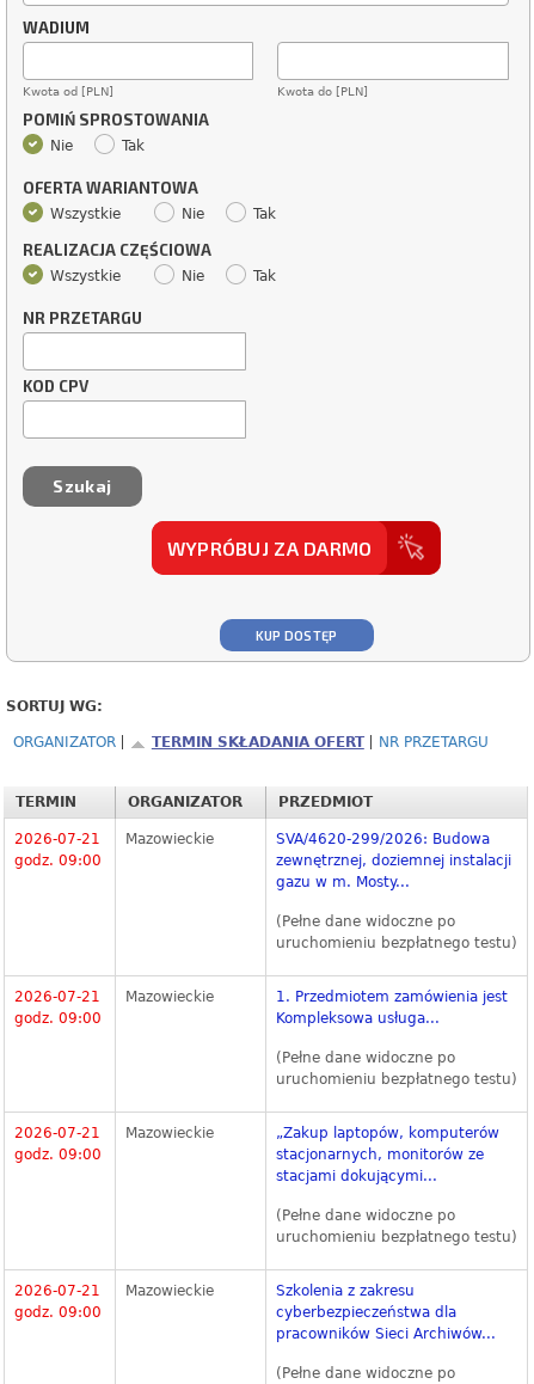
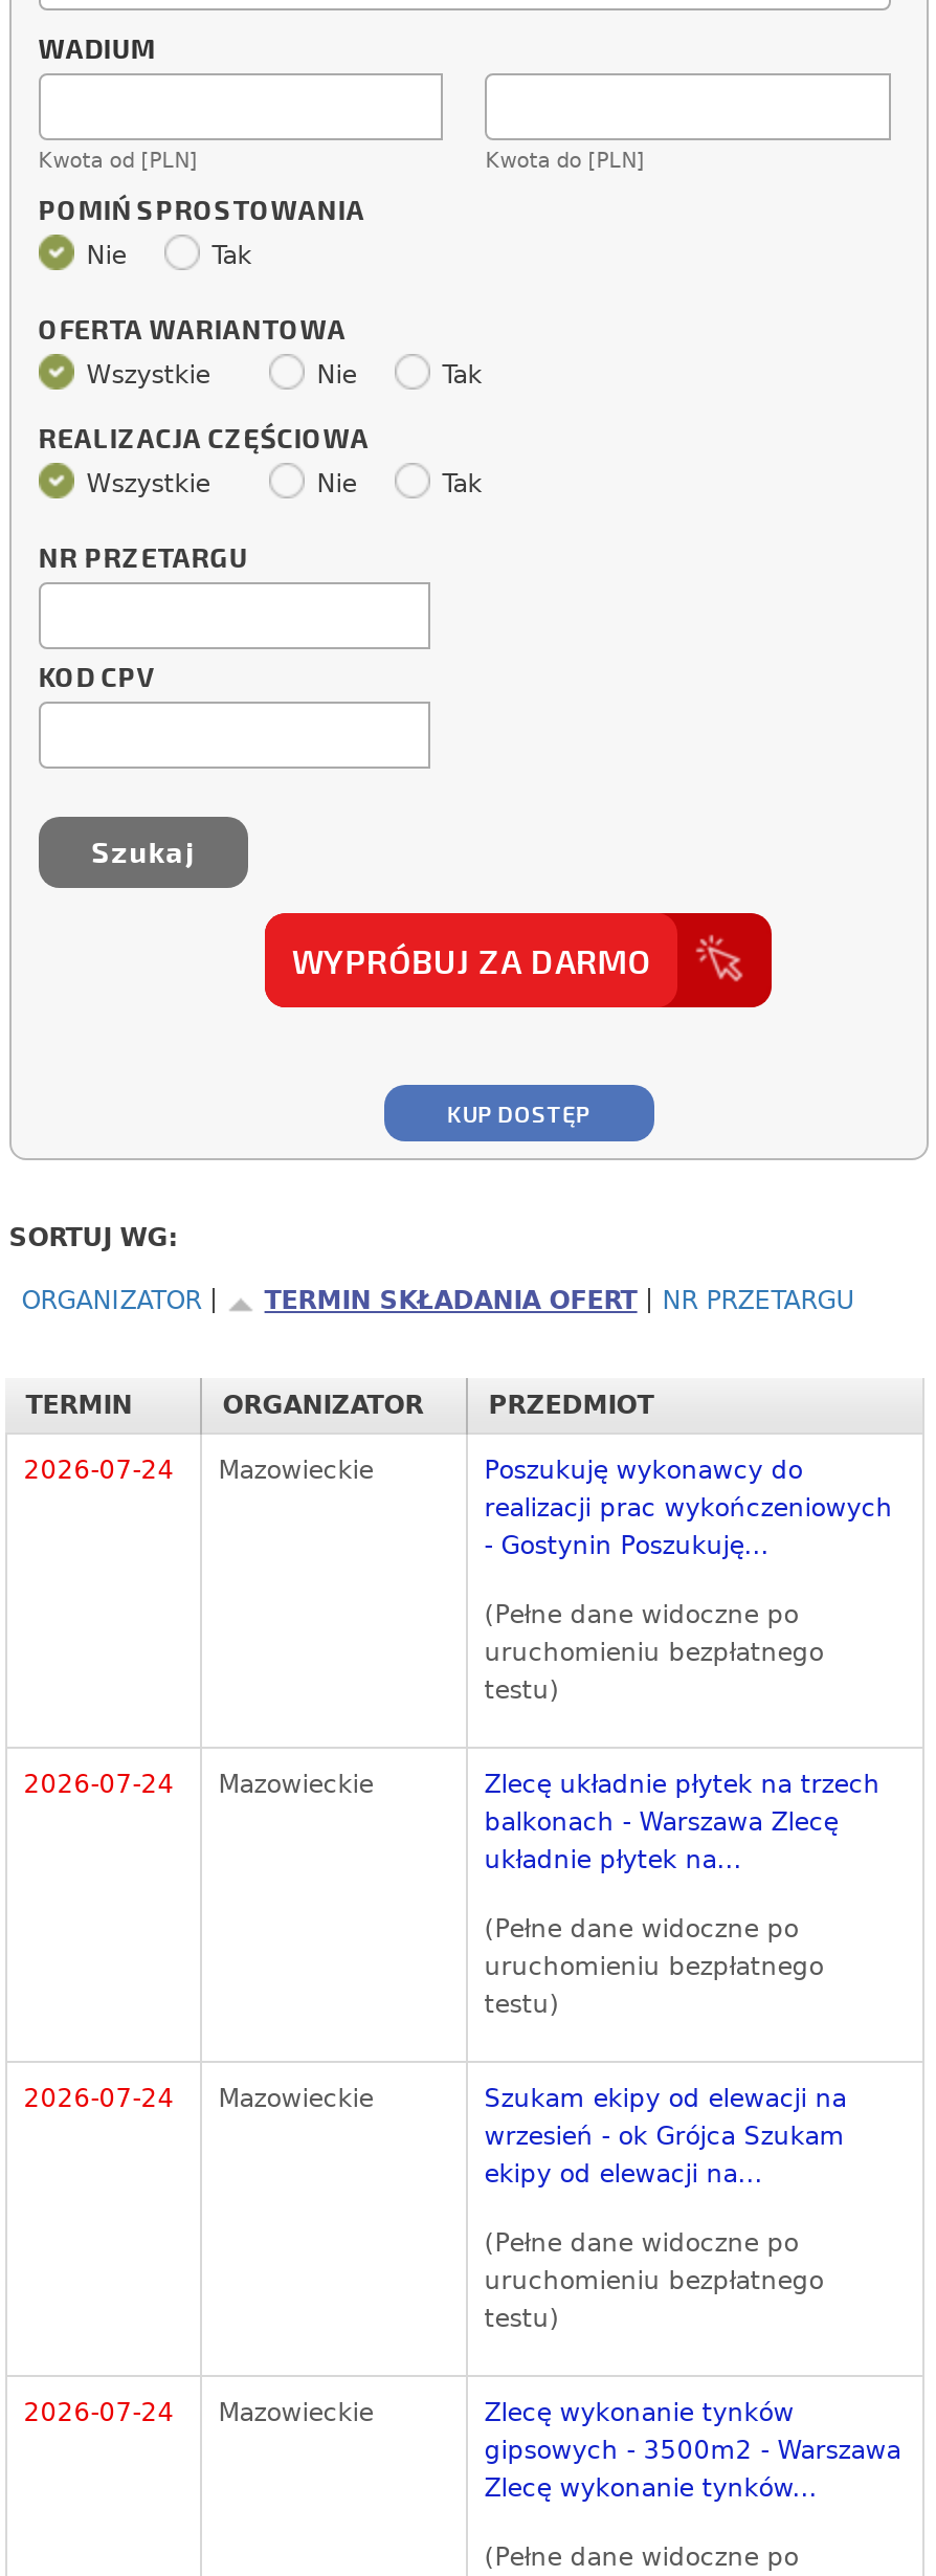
- 2026-07-21
- godz. 09:00
+ 2026-07-24

- SVA/4620-299/2026: Budowa
- zewnętrznej, doziemnej instalacji
- gazu w m. Mosty...
+ Poszukuję wykonawcy do
+ realizacji prac wykończeniowych
+ - Gostynin Poszukuję...

- 2026-07-21
- godz. 09:00
+ 2026-07-24

- 1. Przedmiotem zamówienia jest
- Kompleksowa usługa...
+ Zlecę układnie płytek na trzech
+ balkonach - Warszawa Zlecę
+ układnie płytek na...

- 2026-07-21
- godz. 09:00
+ 2026-07-24

- „Zakup laptopów, komputerów
- stacjonarnych, monitorów ze
- stacjami dokującymi...
+ Szukam ekipy od elewacji na
+ wrzesień - ok Grójca Szukam
+ ekipy od elewacji na...

- 2026-07-21
- godz. 09:00
+ 2026-07-24

- Szkolenia z zakresu
- cyberbezpieczeństwa dla
- pracowników Sieci Archiwów...
+ Zlecę wykonanie tynków
+ gipsowych - 3500m2 - Warszawa
+ Zlecę wykonanie tynków...
